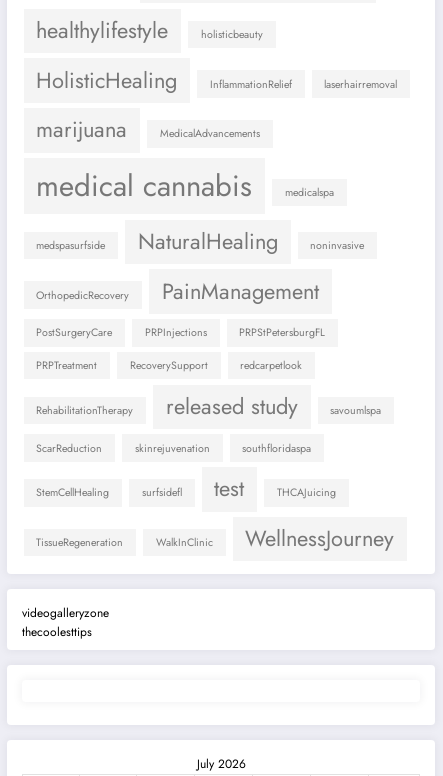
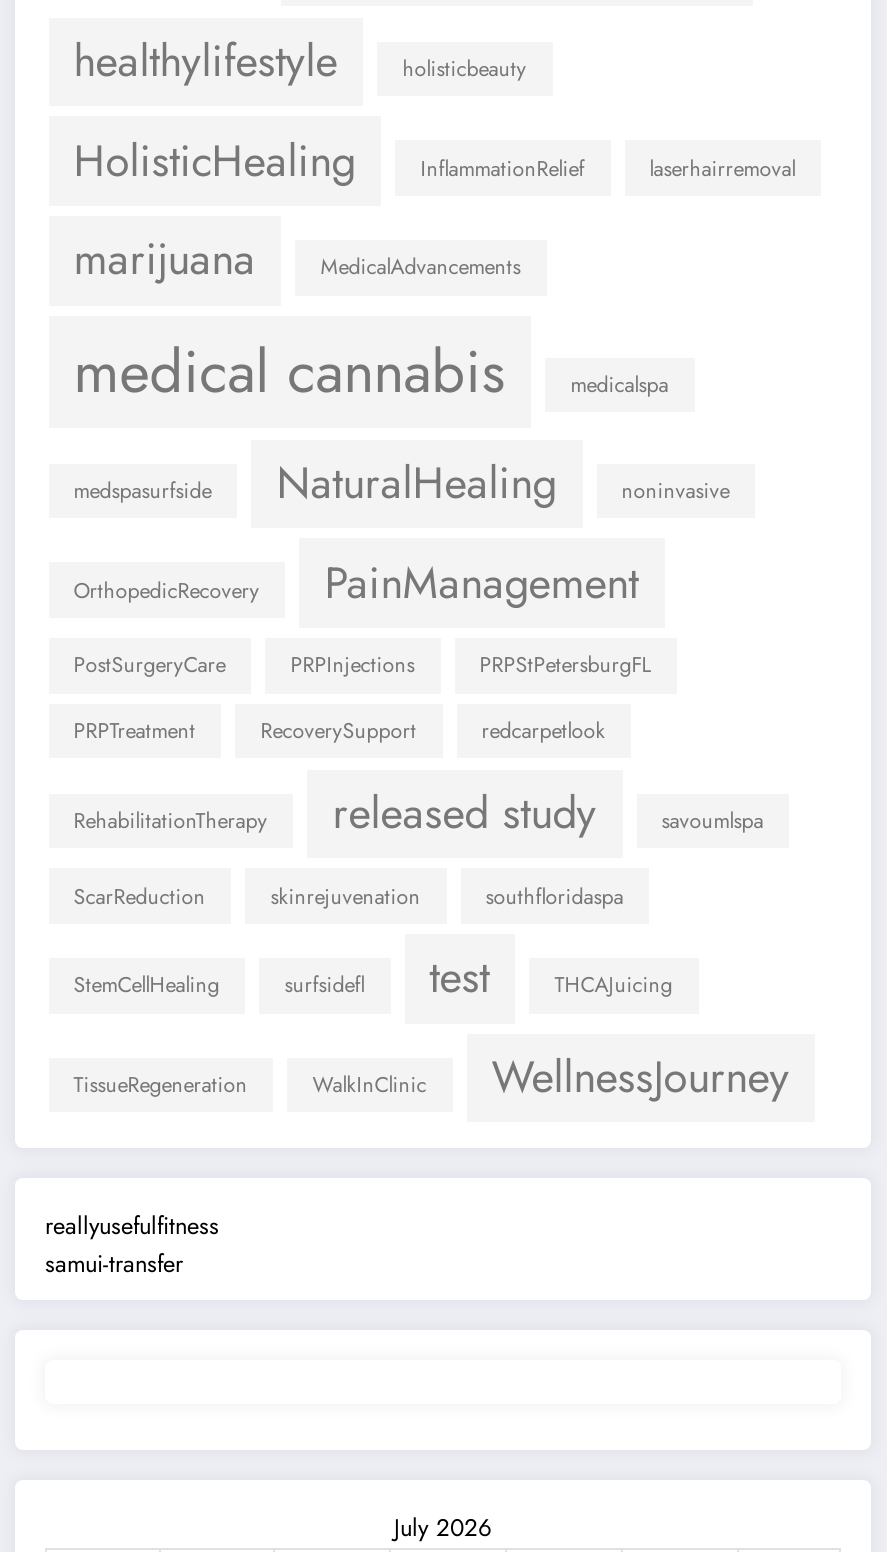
- videogalleryzone
- thecoolesttips
+ reallyusefulfitness
+ samui-transfer
